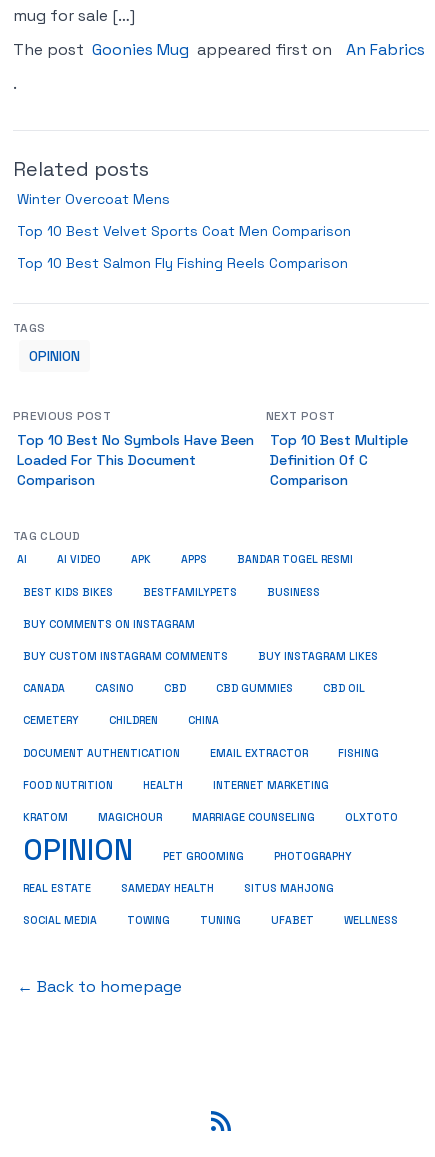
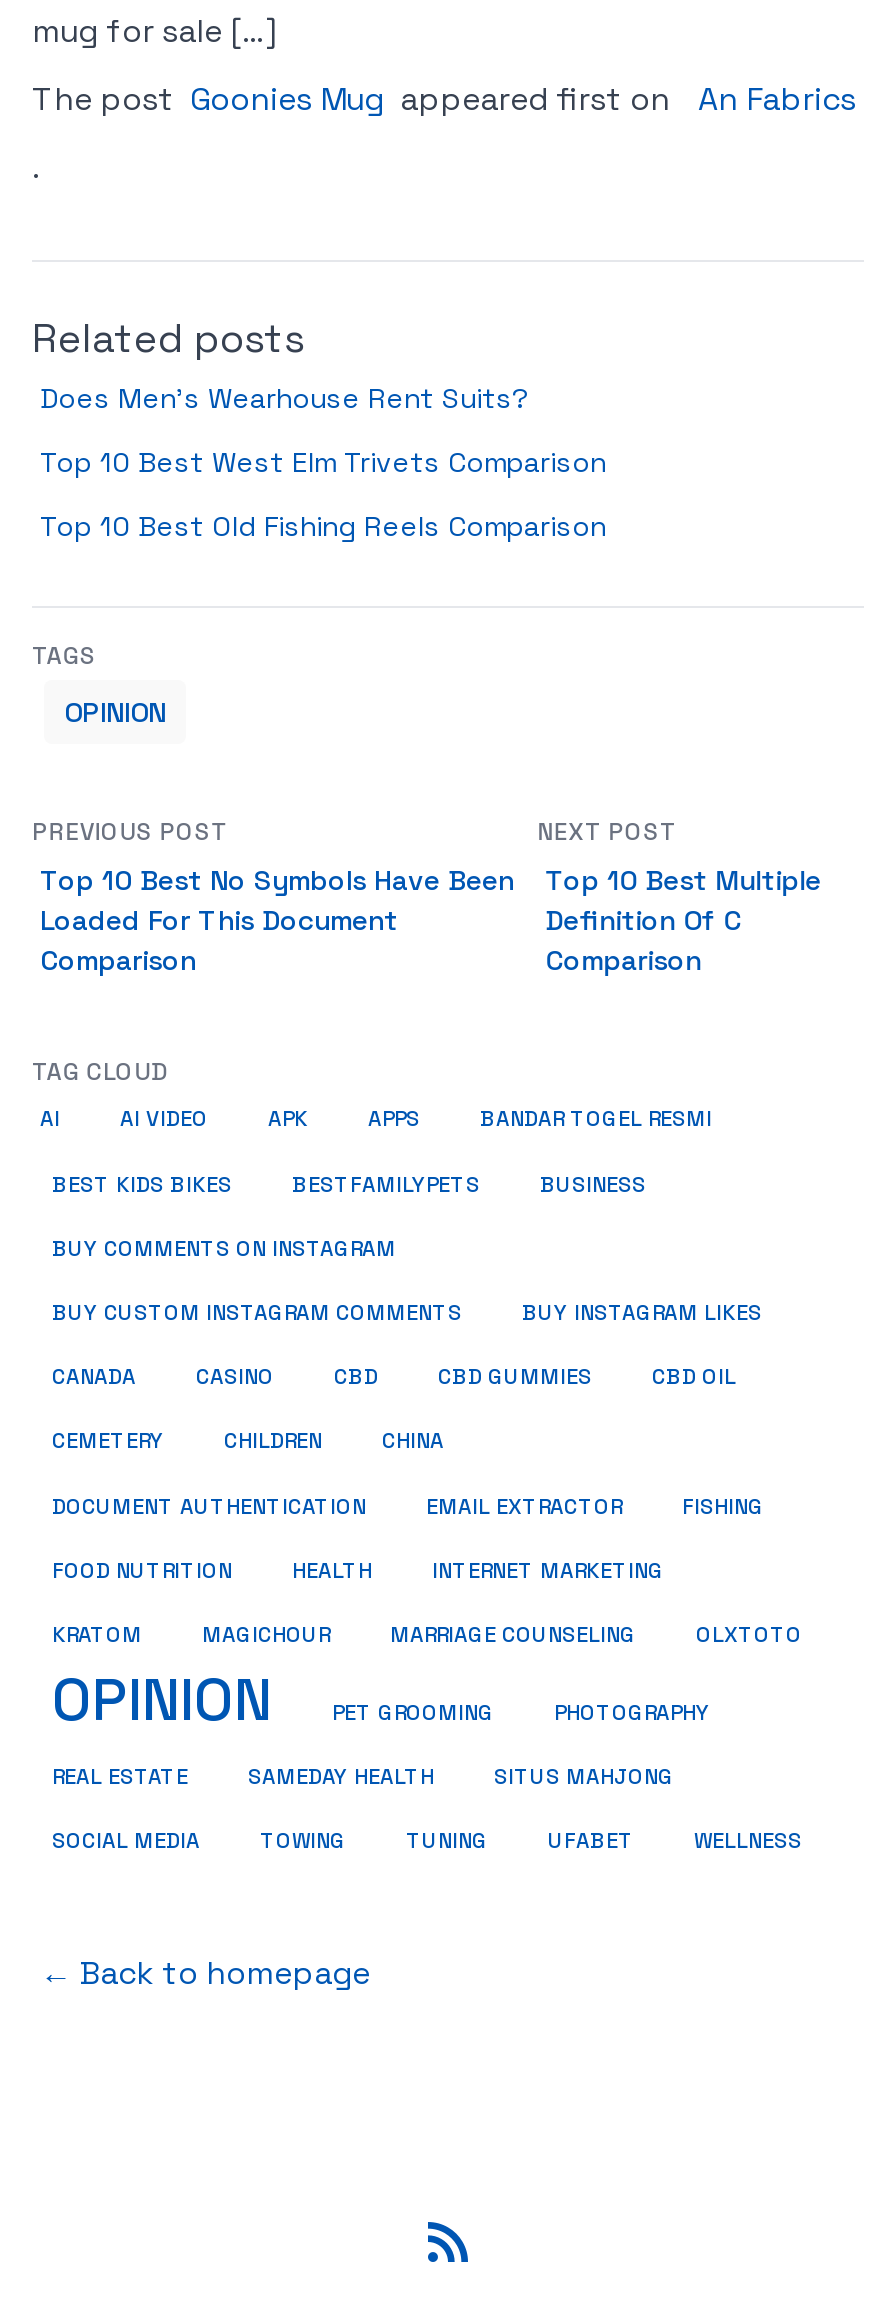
- Winter Overcoat Mens
+ Does Men’s Wearhouse Rent Suits?

- Top 10 Best Velvet Sports Coat Men Comparison
+ Top 10 Best West Elm Trivets Comparison

- Top 10 Best Salmon Fly Fishing Reels Comparison
+ Top 10 Best Old Fishing Reels Comparison
